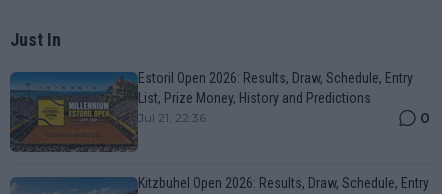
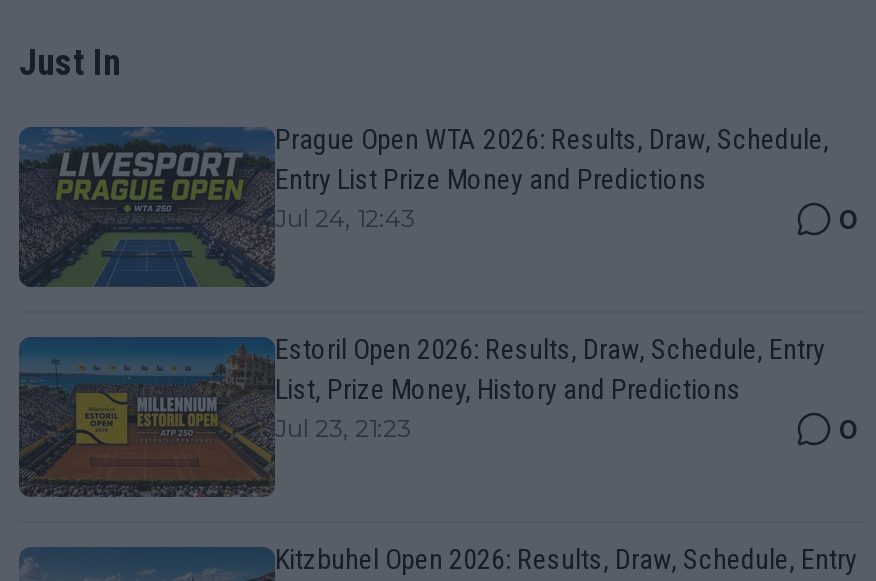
+ [image]
+ Prague Open WTA 2026: Results, Draw, Schedule,
+ Entry List Prize Money and Predictions
+ Jul 24, 12:43
+ 0

- Jul 21, 22:36
+ Jul 23, 21:23
